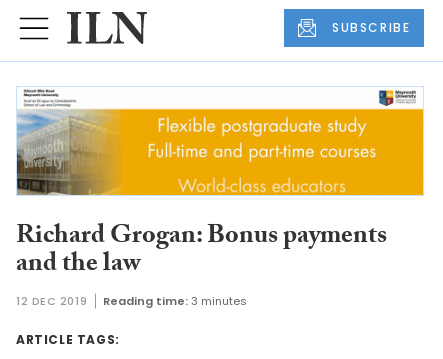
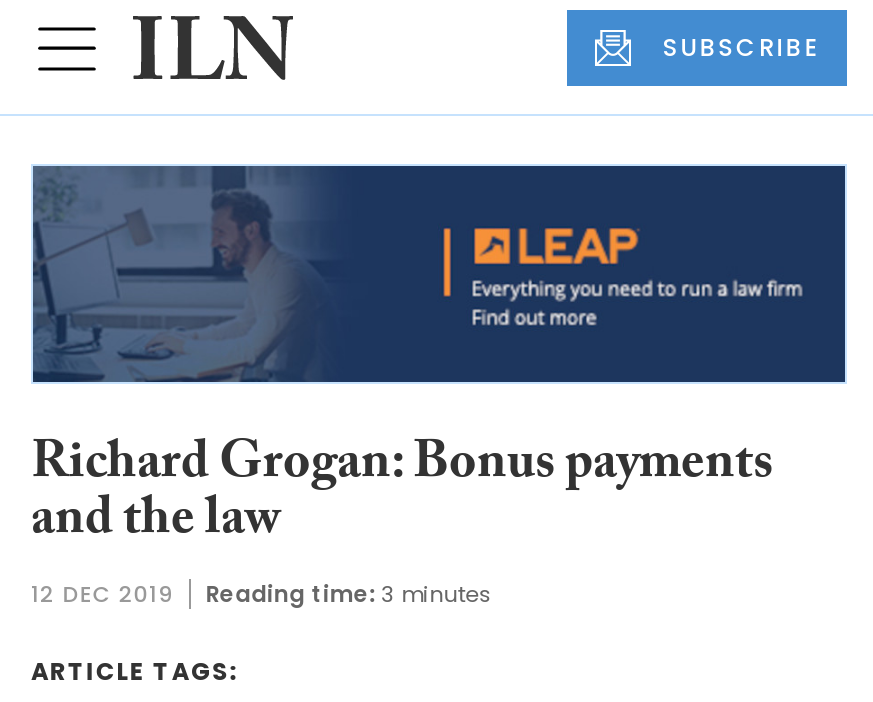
- [image]
+ [image]
